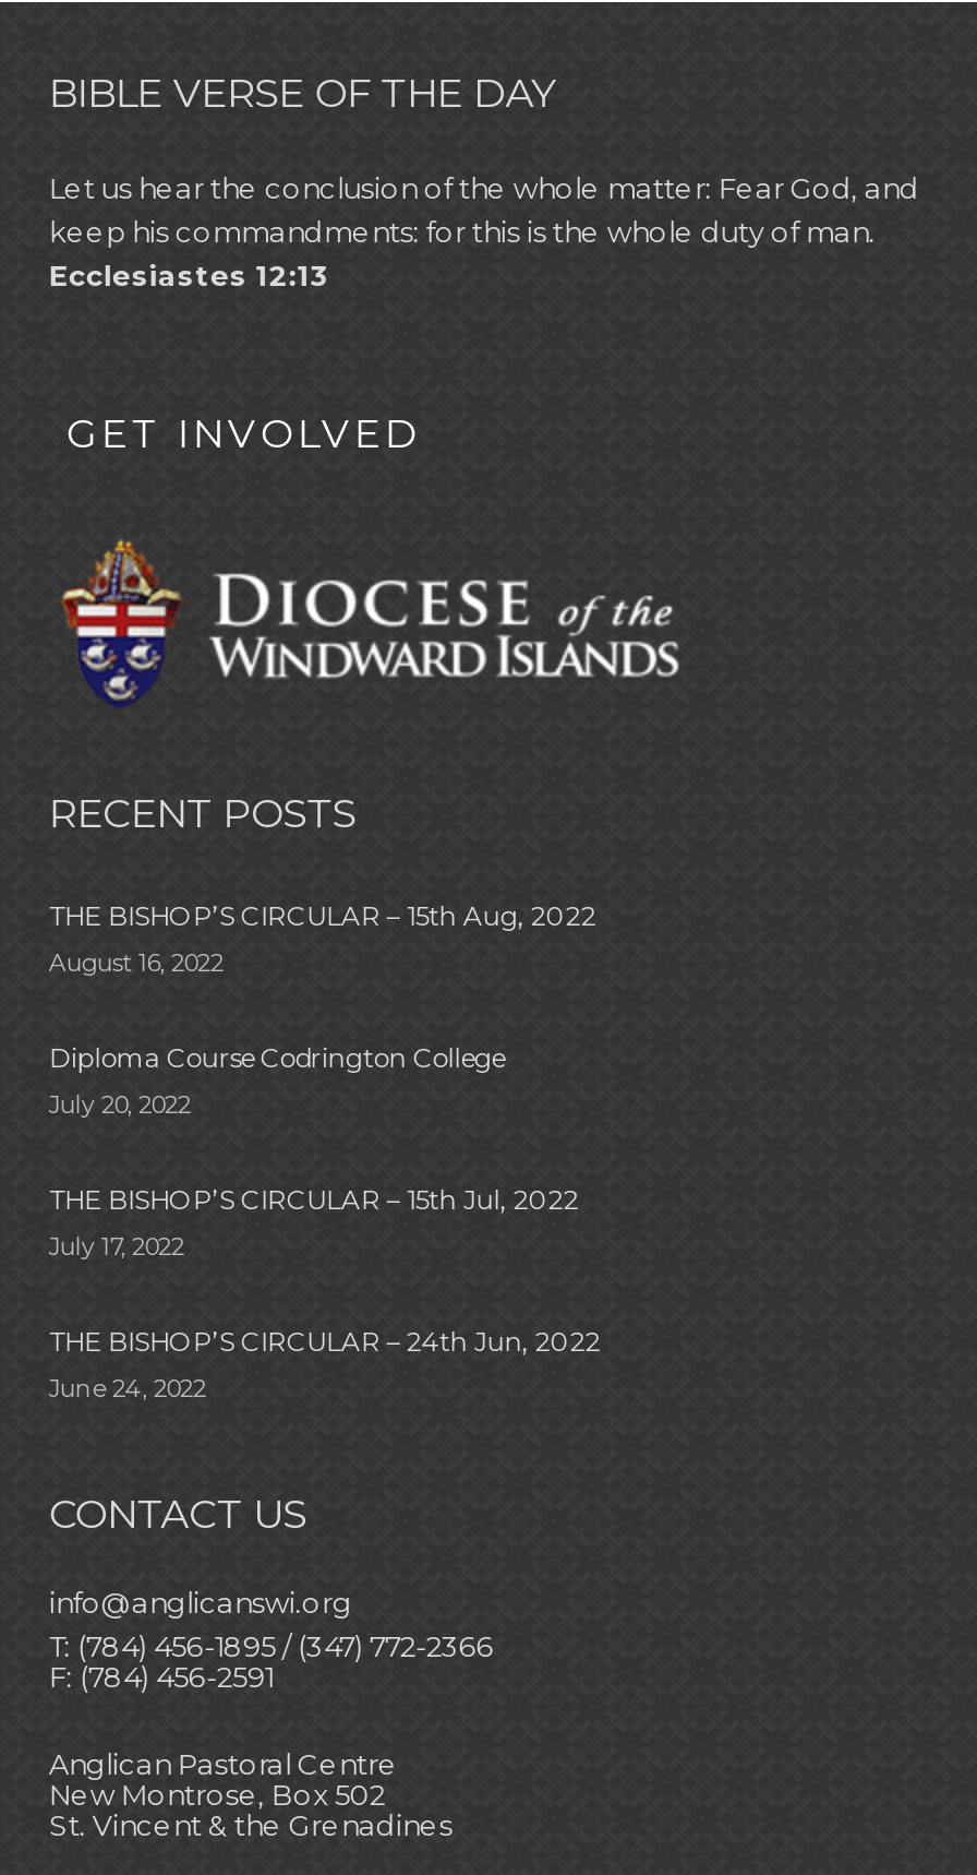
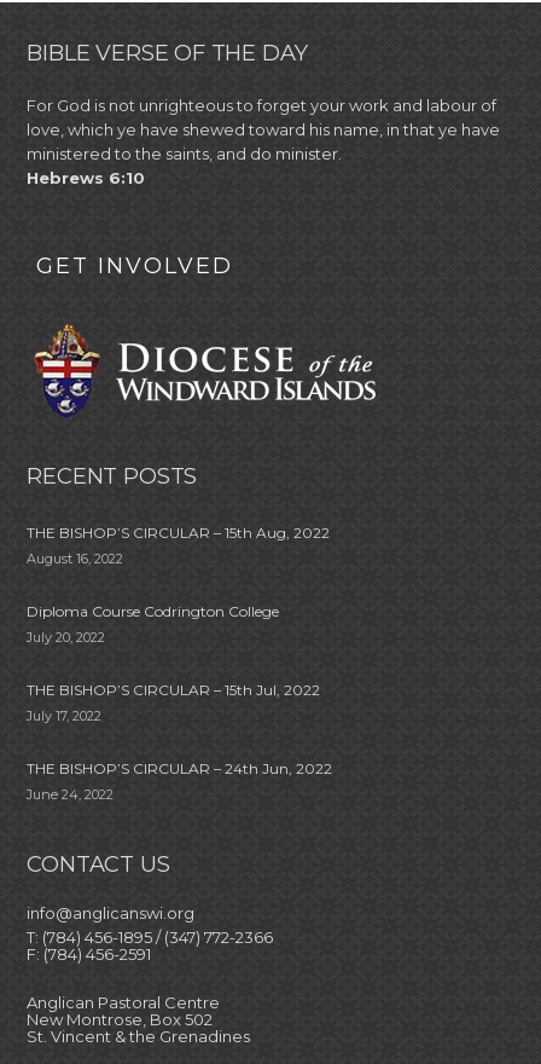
- Let us hear the conclusion of the whole matter: Fear God, and
- keep his commandments: for this is the whole duty of man.
- Ecclesiastes 12:13
+ For God is not unrighteous to forget your work and labour of
+ love, which ye have shewed toward his name, in that ye have
+ ministered to the saints, and do minister.
+ Hebrews 6:10
